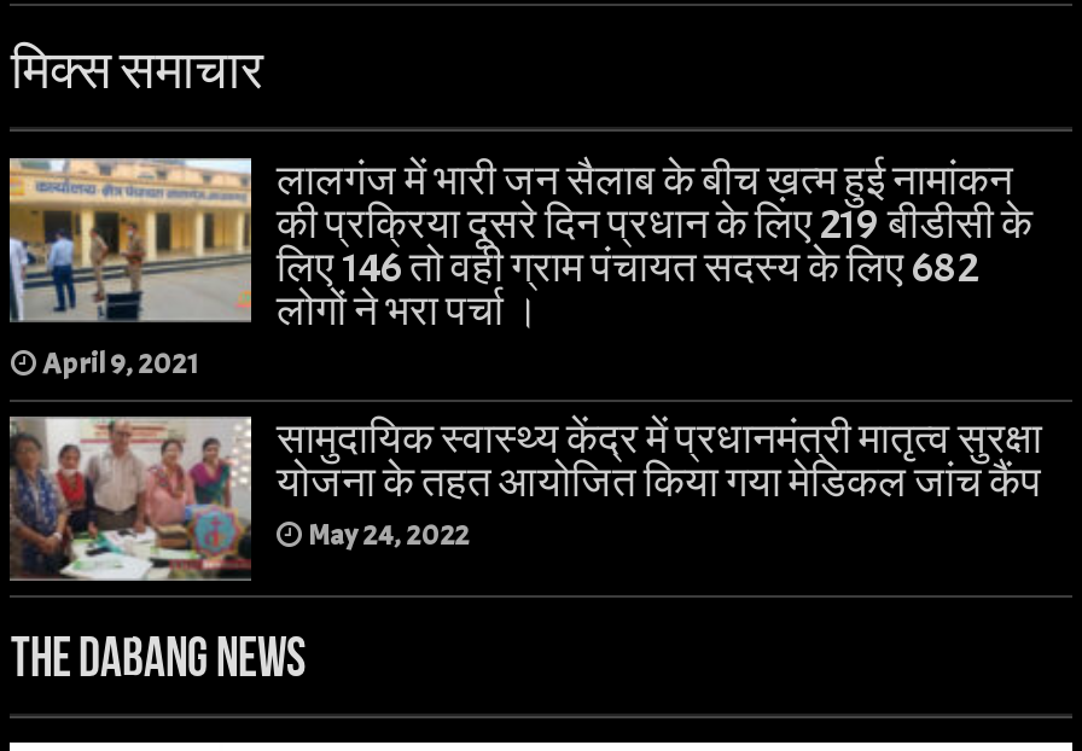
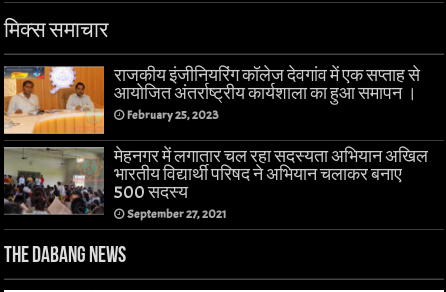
- [image]
- लालगंज में भारी जन सैलाब के बीच ख़त्म हुई नामांकन
- की प्रक्रिया दूसरे दिन प्रधान के लिए 219 बीडीसी के
- लिए 146 तो वही ग्राम पंचायत सदस्य के लिए 682
- लोगों ने भरा पर्चा ।
- April 9, 2021
+ [image]
+ राजकीय इंजीनियरिंग कॉलेज देवगांव में एक सप्ताह से
+ आयोजित अंतर्राष्ट्रीय कार्यशाला का हुआ समापन ।
+ February 25, 2023

- [image]
- सामुदायिक स्वास्थ्य केंद्र में प्रधानमंत्री मातृत्व सुरक्षा
- योजना के तहत आयोजित किया गया मेडिकल जांच कैंप
- May 24, 2022
+ [image]
+ मेहनगर में लगातार चल रहा सदस्यता अभियान अखिल
+ भारतीय विद्यार्थी परिषद ने अभियान चलाकर बनाए
+ 500 सदस्य
+ September 27, 2021
